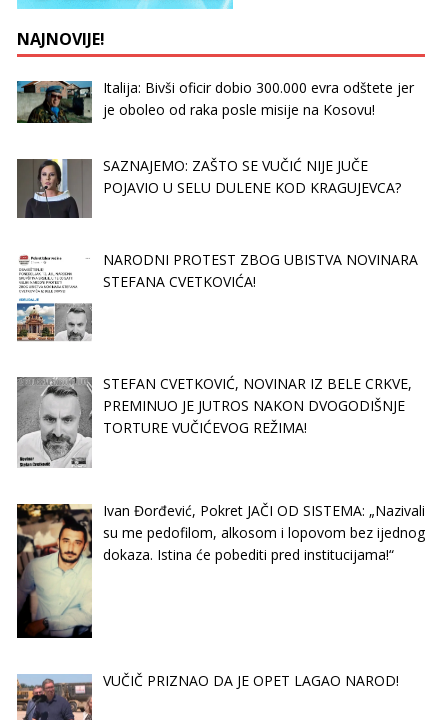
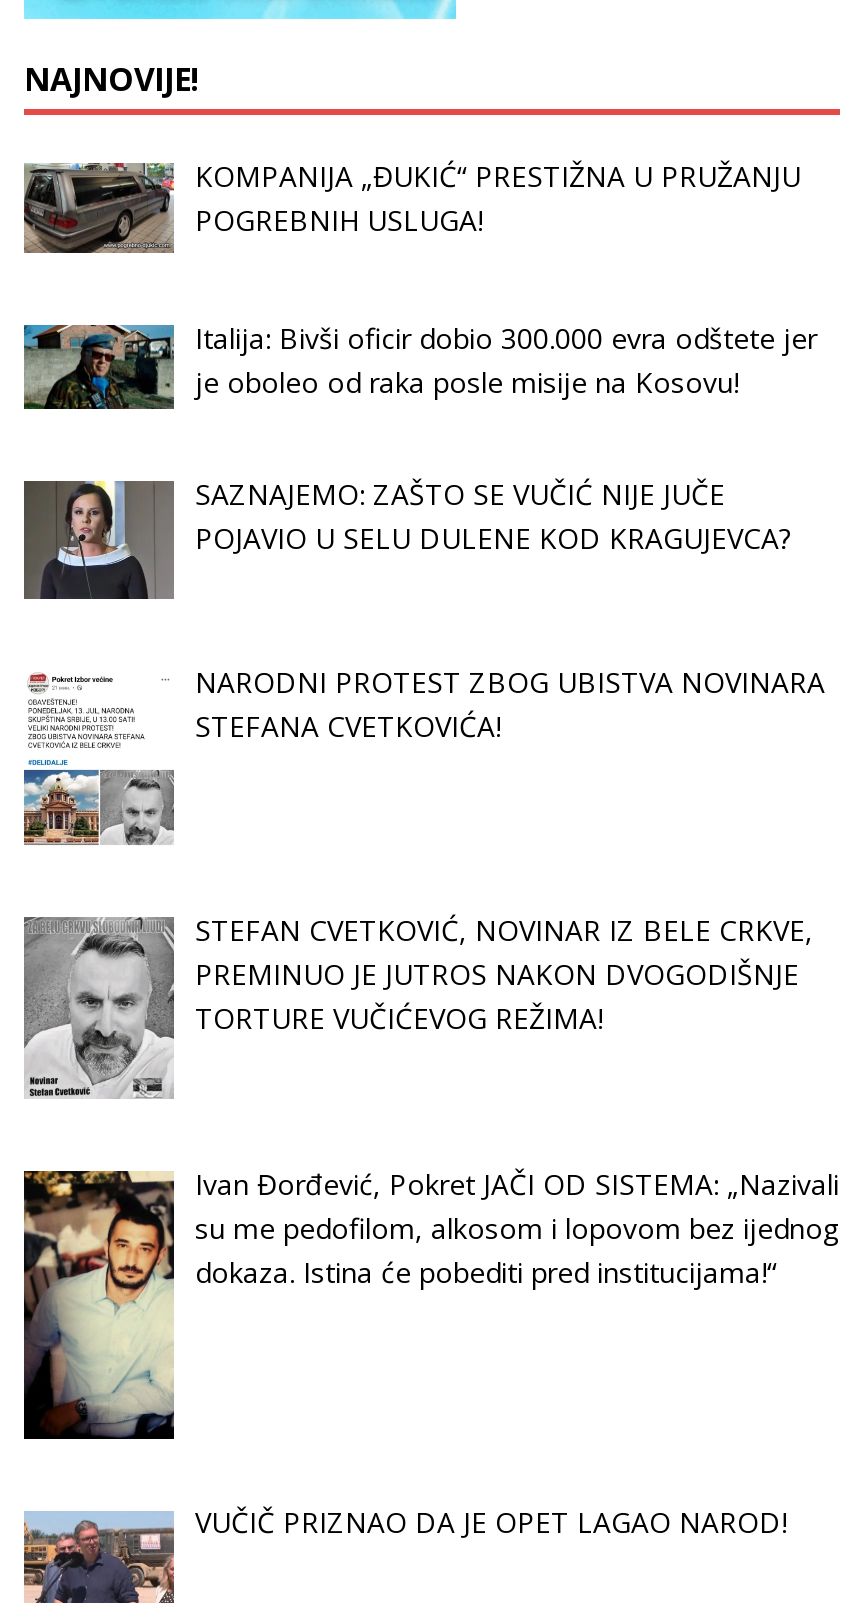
+ [image]
+ KOMPANIJA „ĐUKIĆ“ PRESTIŽNA U PRUŽANJU
+ POGREBNIH USLUGA!
